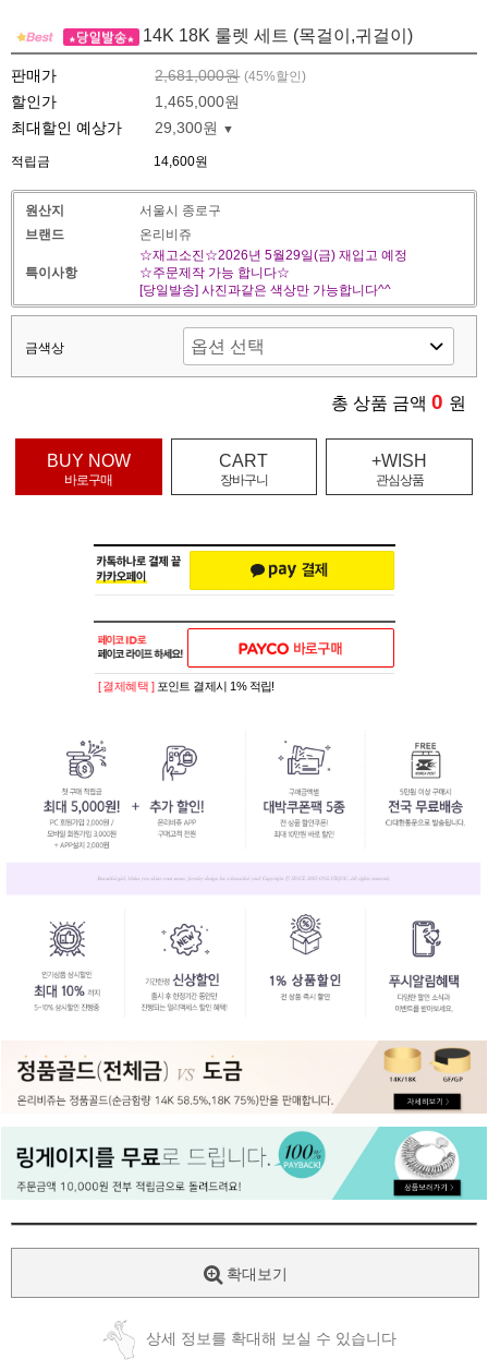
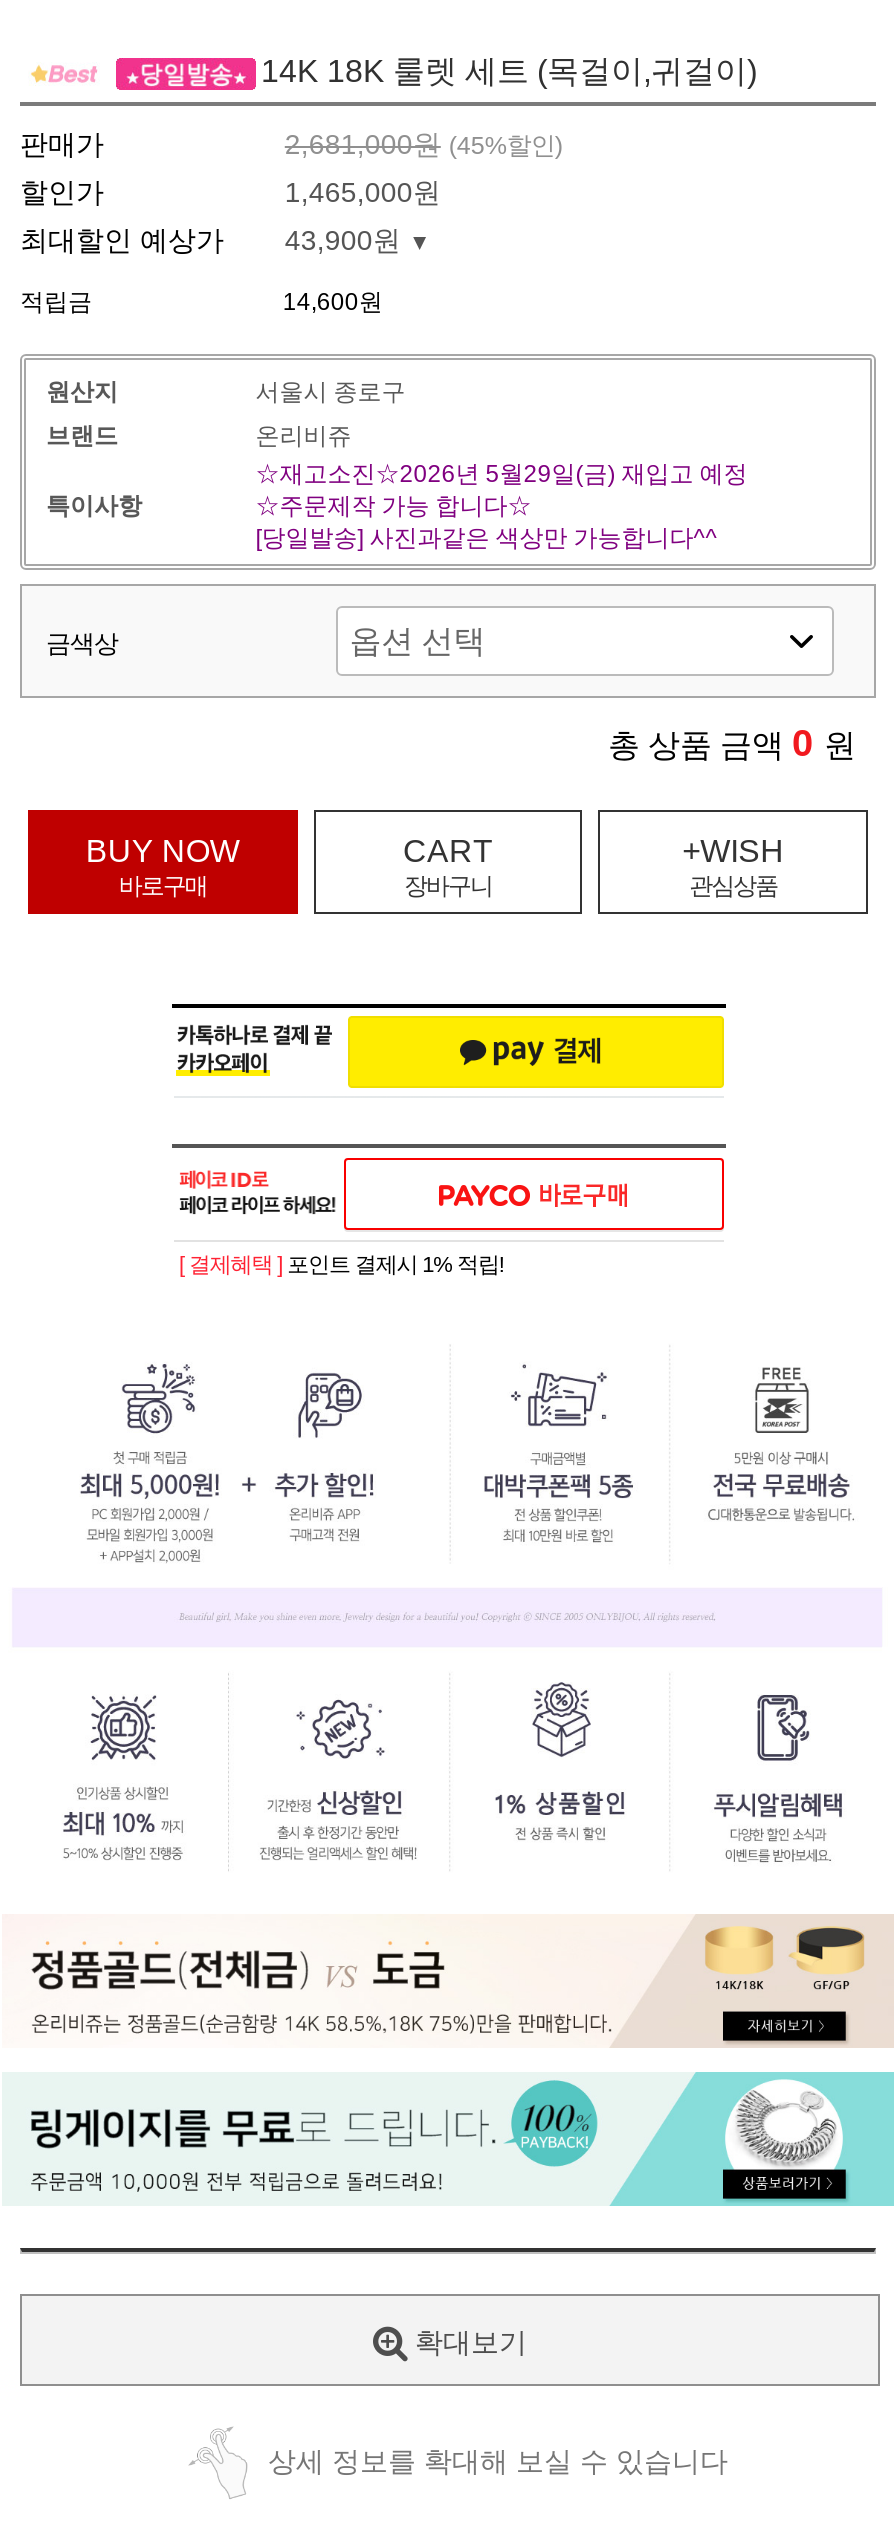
- 최대할인 예상가 29,300원
+ 최대할인 예상가 43,900원
